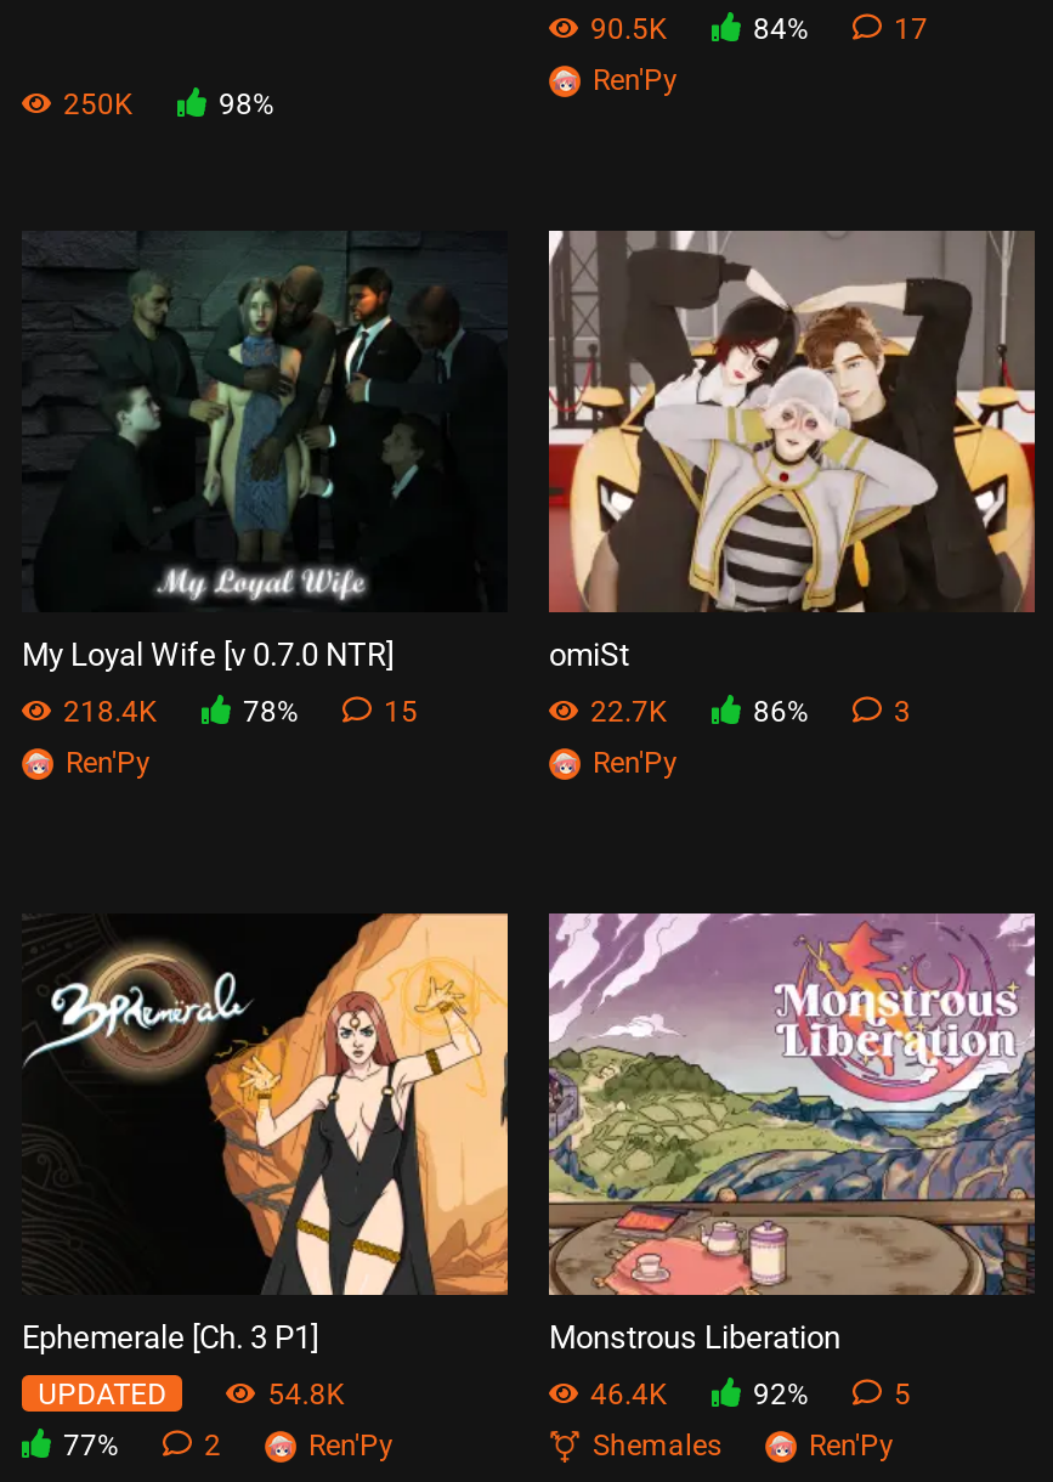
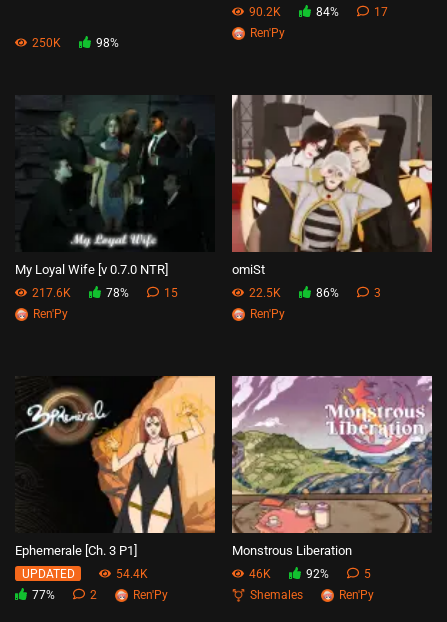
- 90.5K
+ 90.2K

- 218.4K
+ 217.6K

- 22.7K
+ 22.5K

- 54.8K
+ 54.4K

- 46.4K
+ 46K
